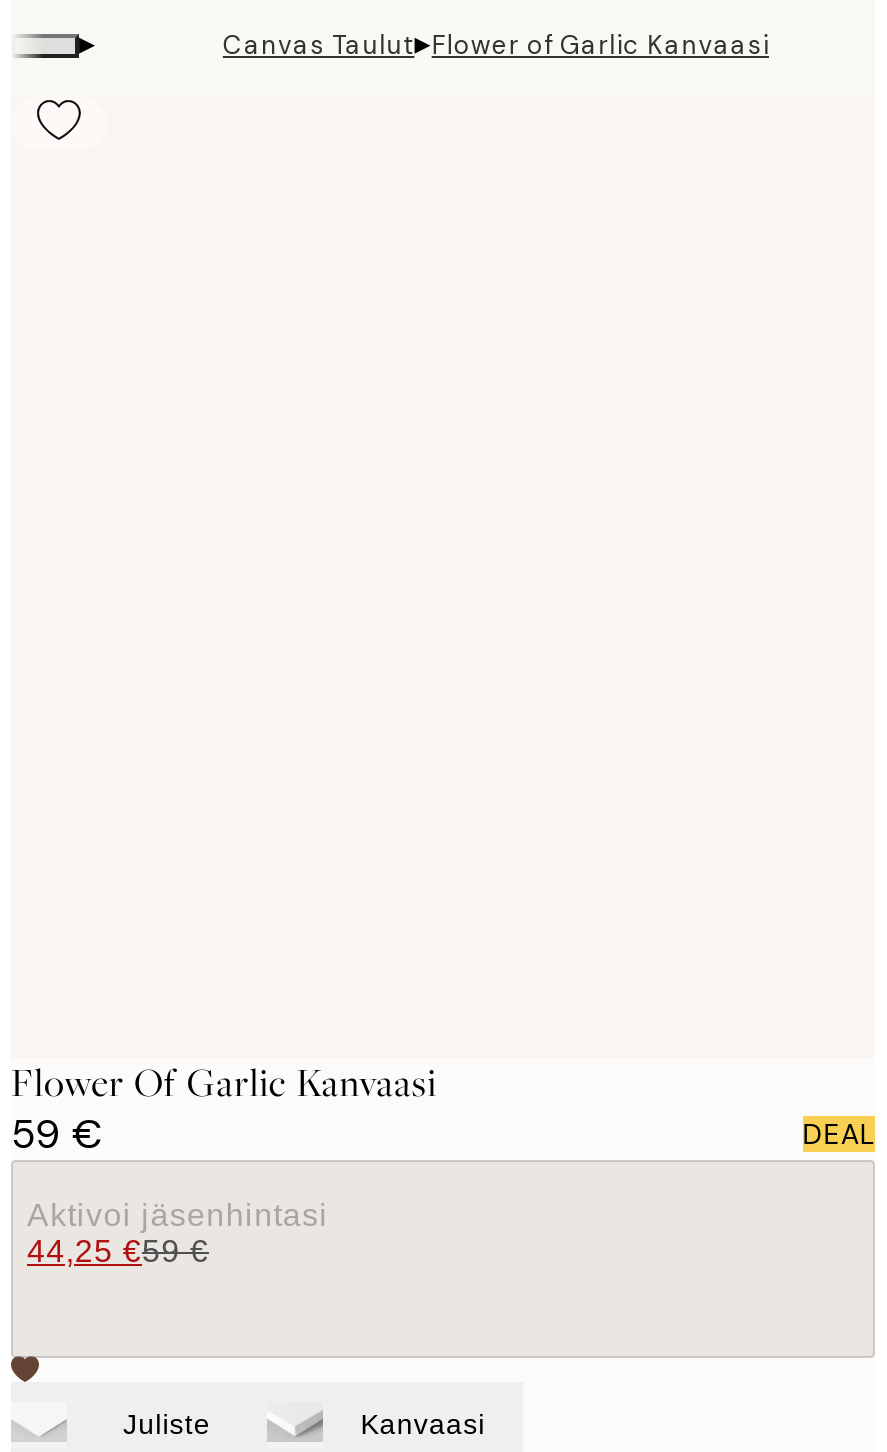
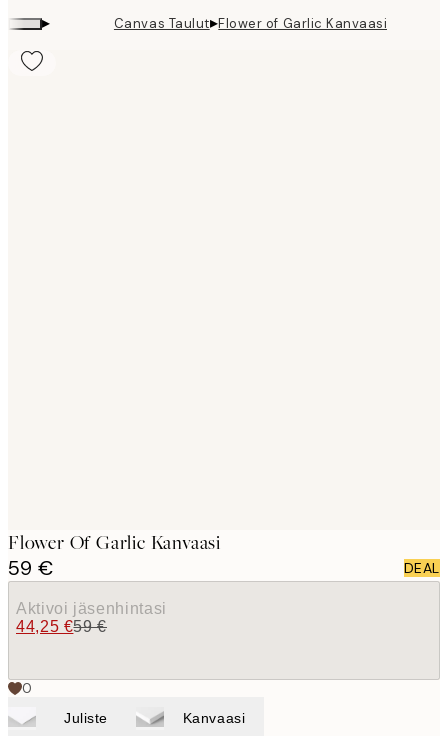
+ 0
